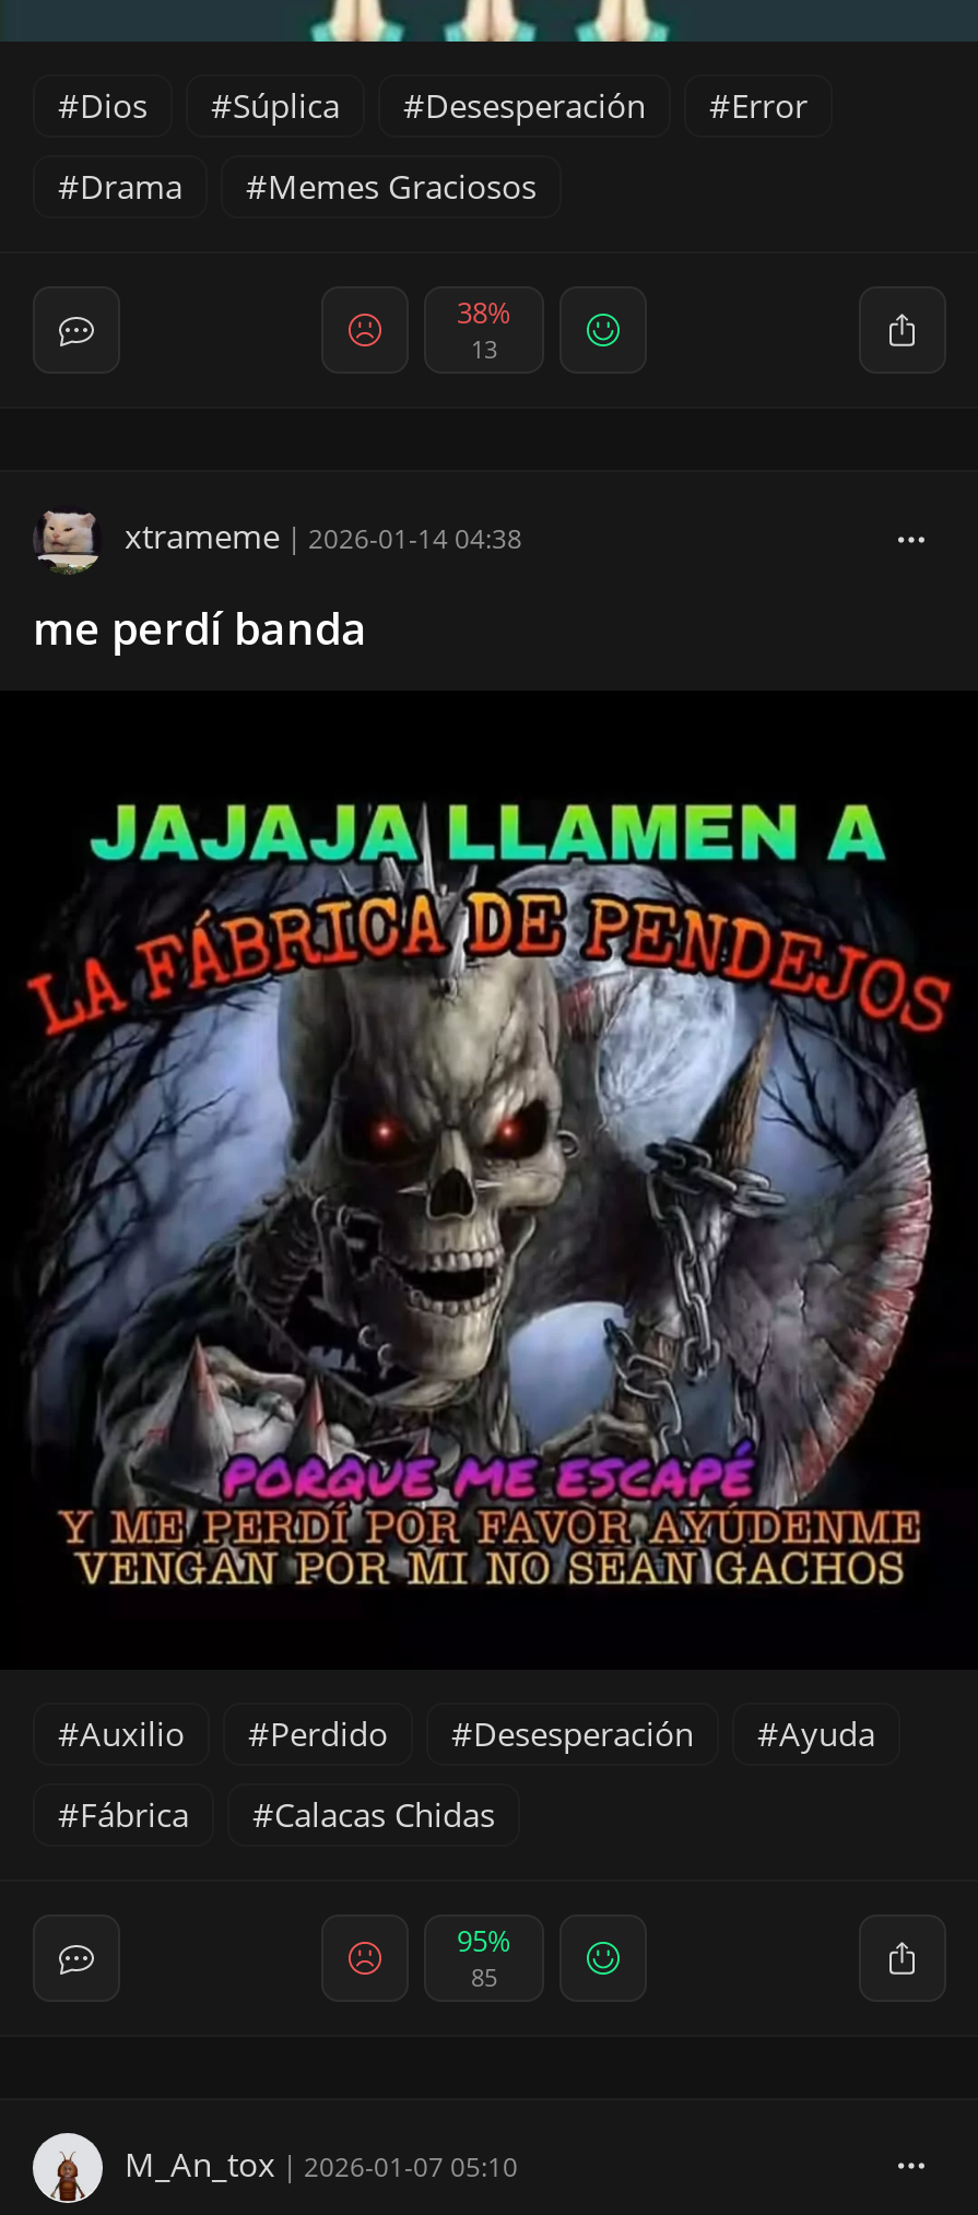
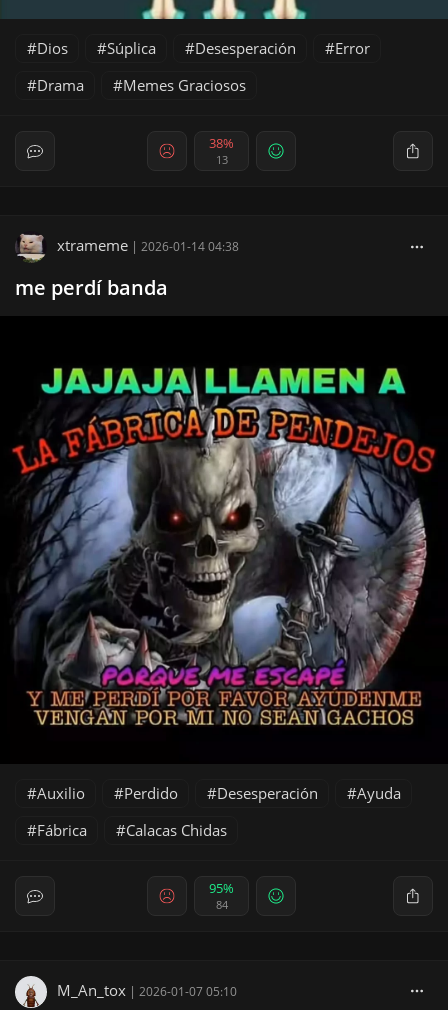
- 85
+ 84
